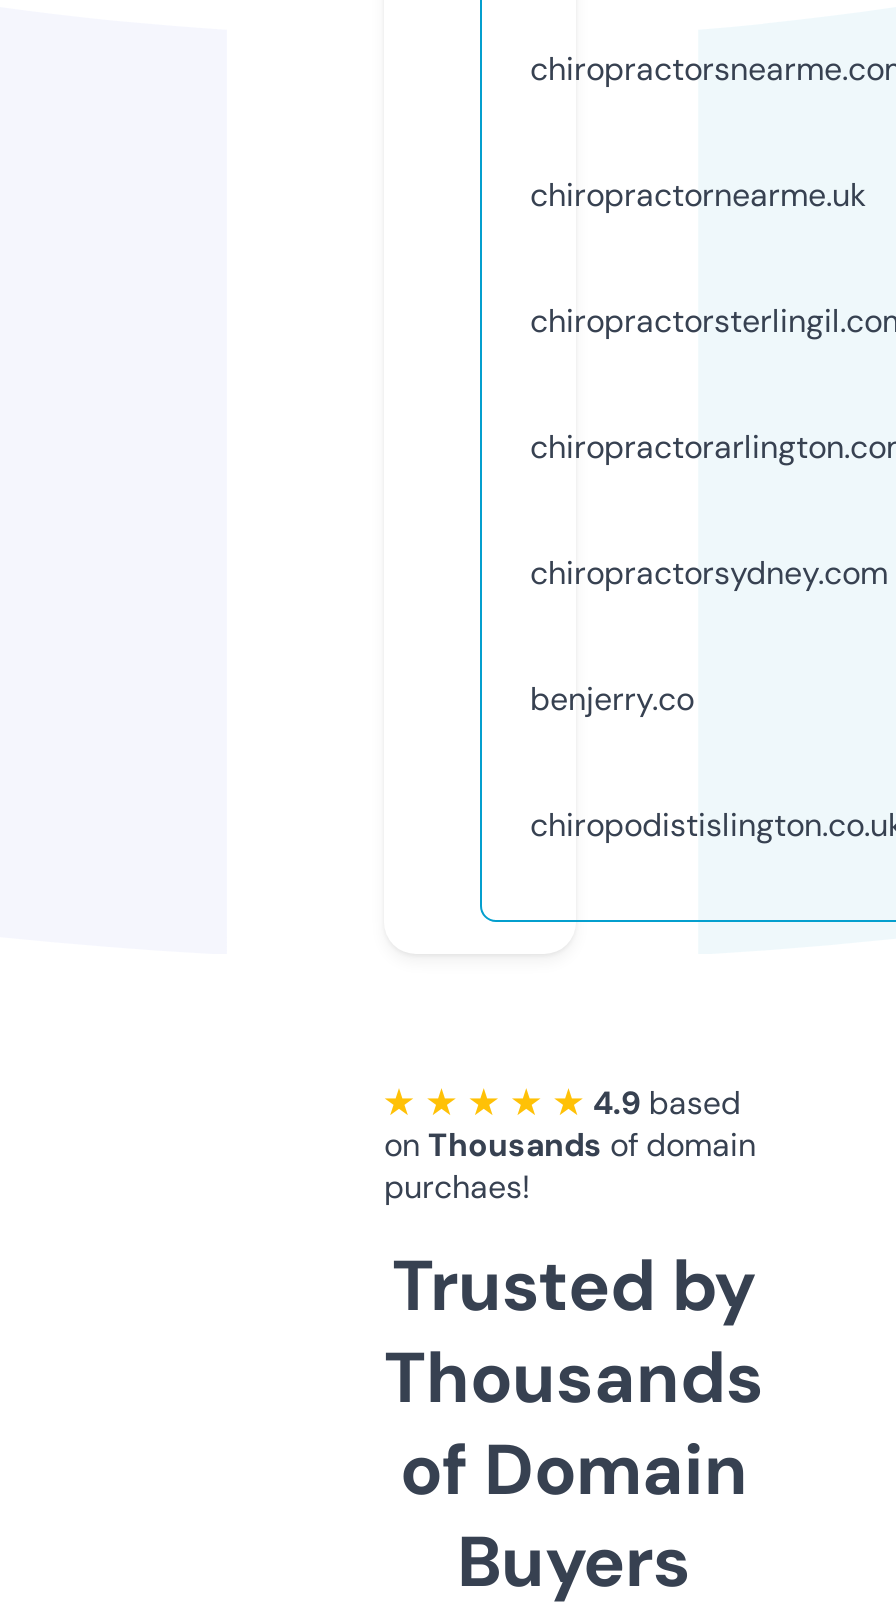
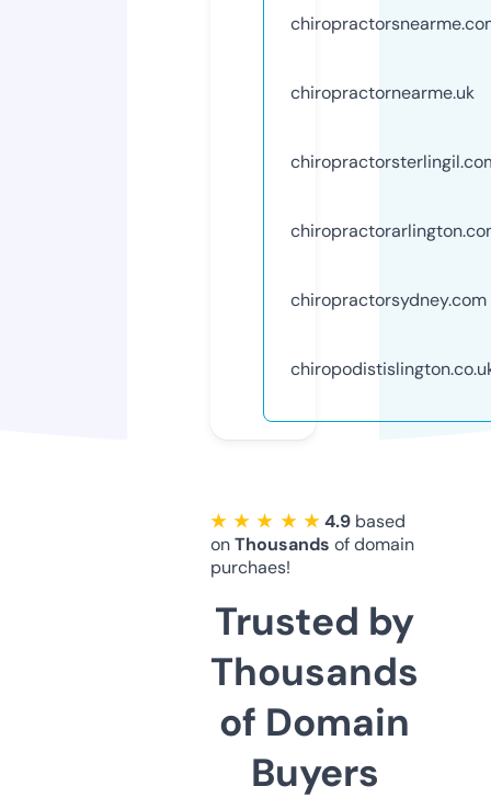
- benjerry.co
